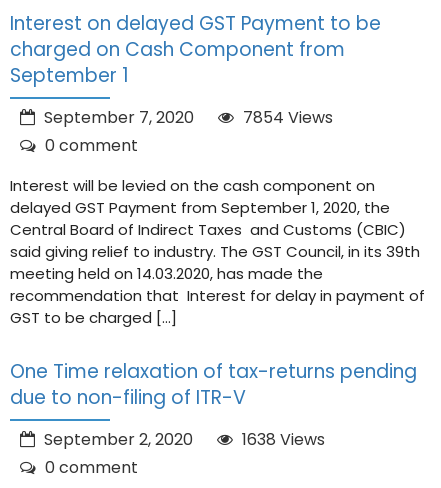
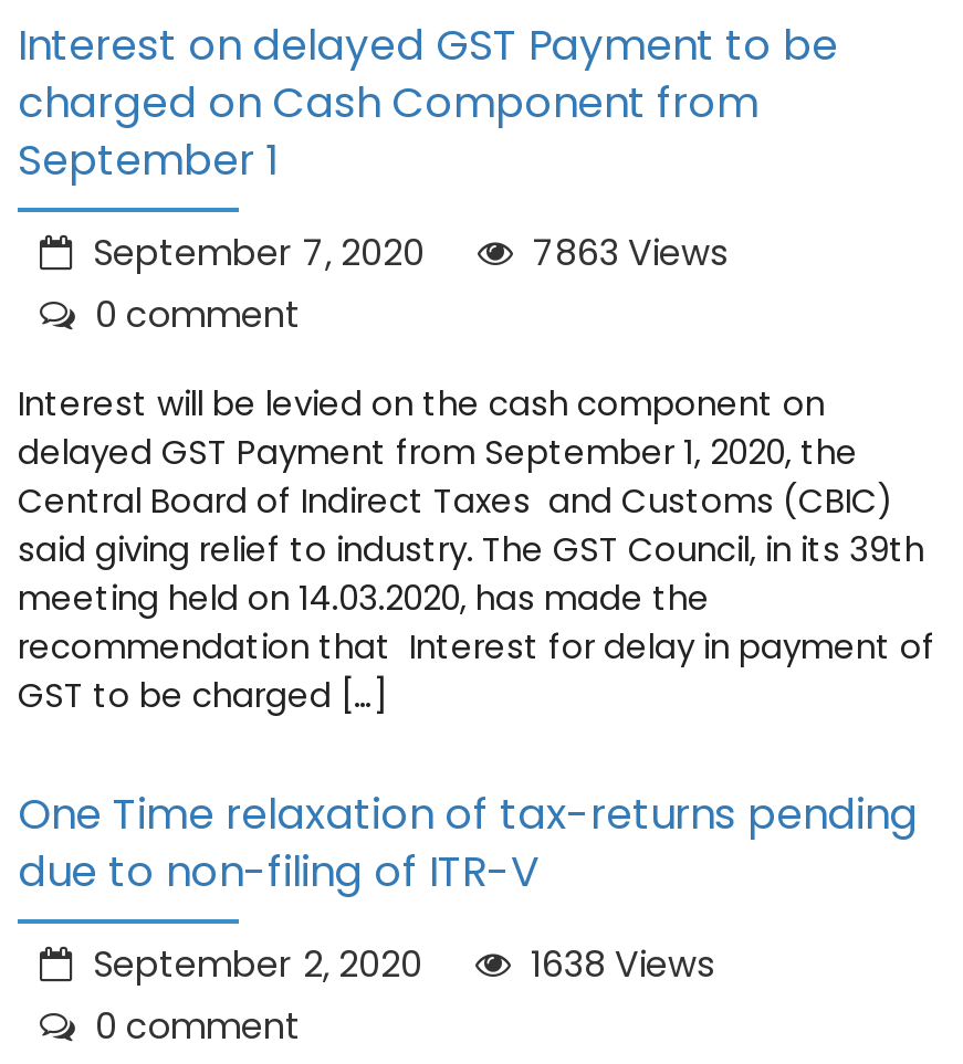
- September 7, 2020 7854 Views
+ September 7, 2020 7863 Views
